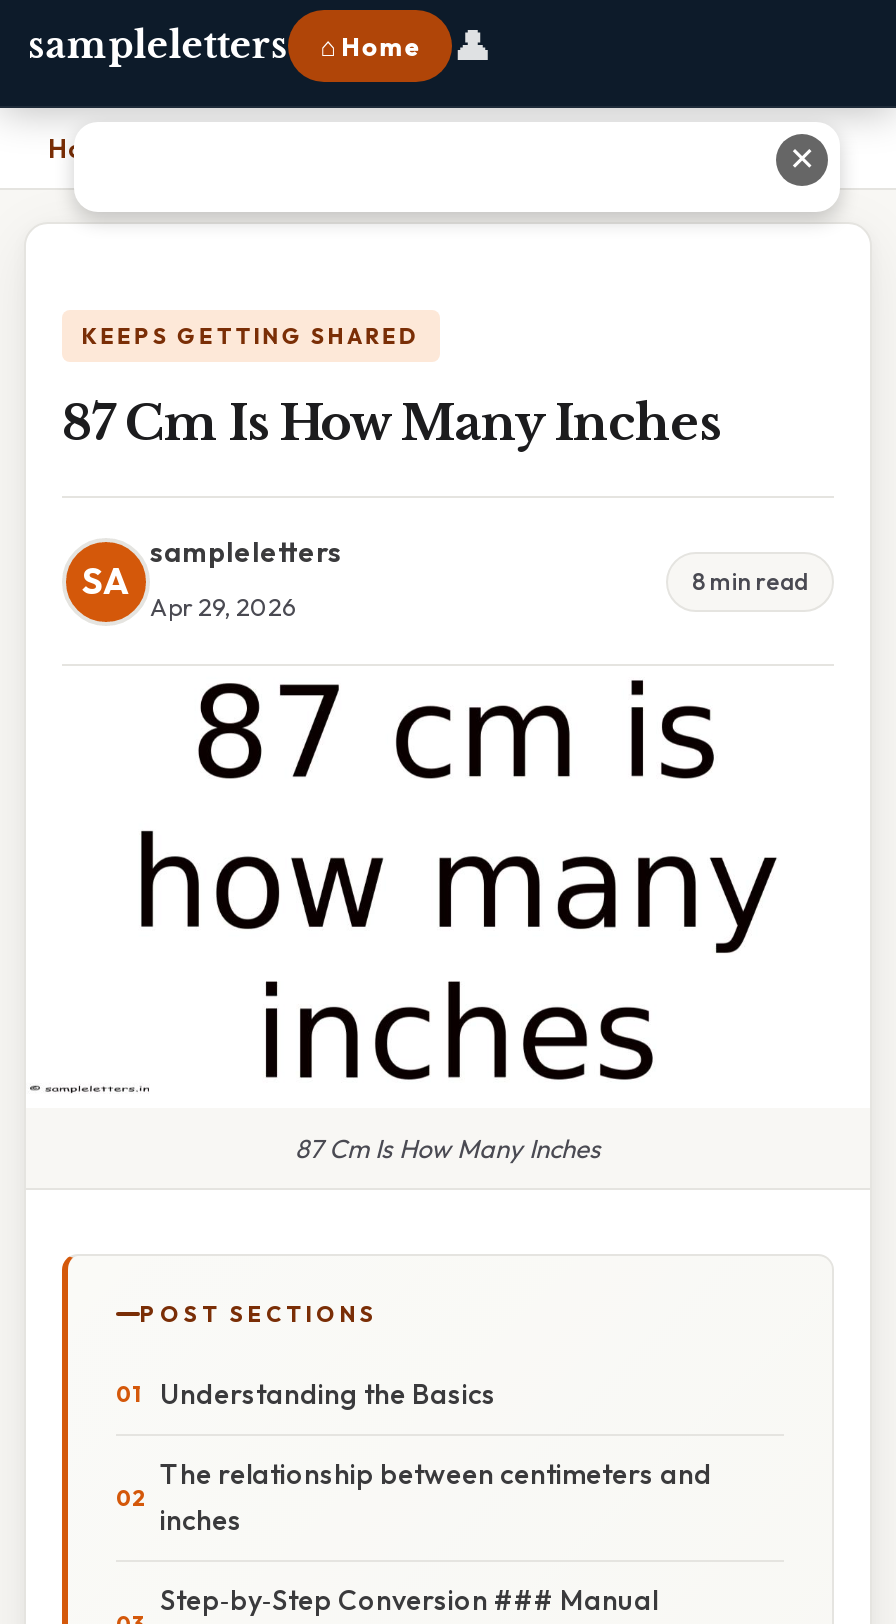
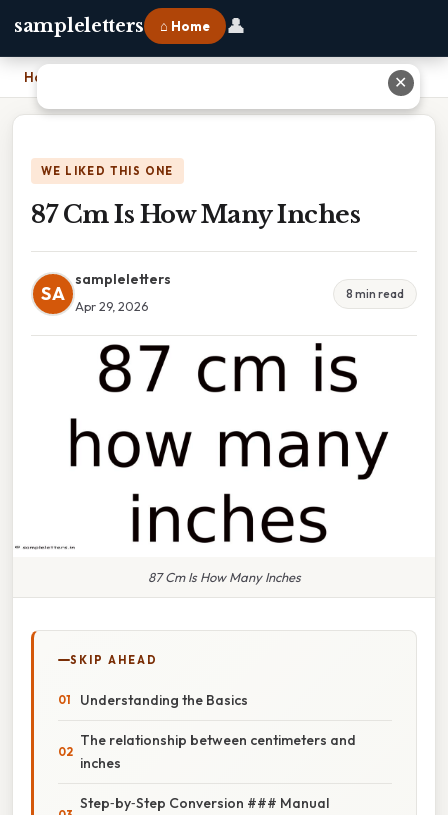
- KEEPS GETTING SHARED
+ WE LIKED THIS ONE

- POST SECTIONS
+ SKIP AHEAD
